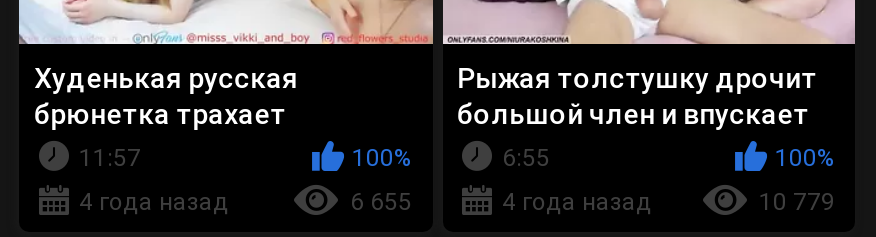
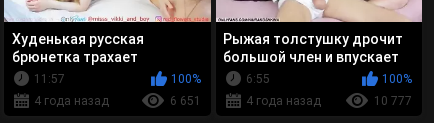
- 6 655
+ 6 651

- 10 779
+ 10 777
